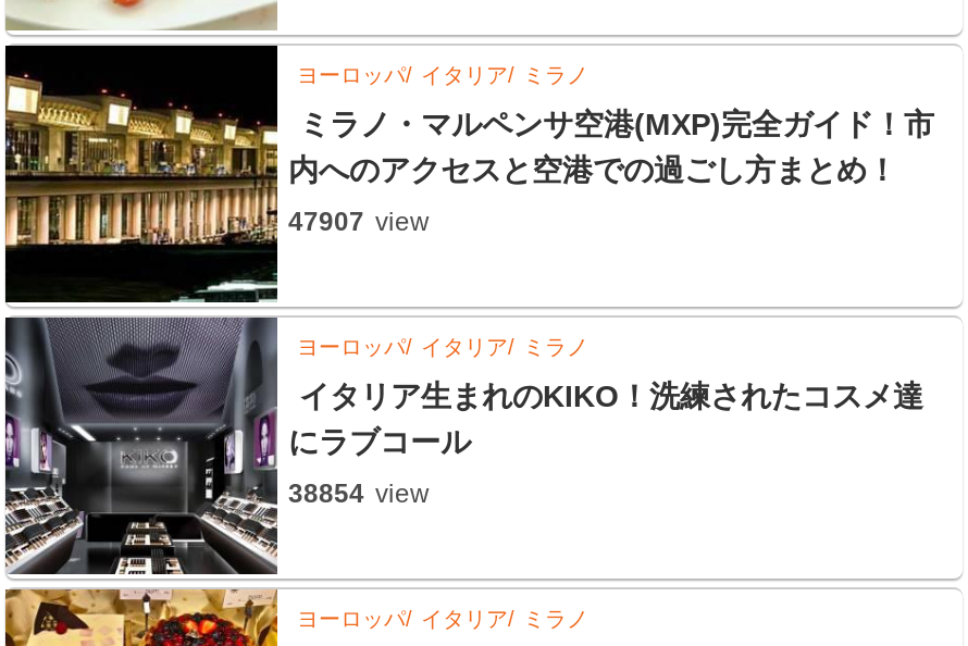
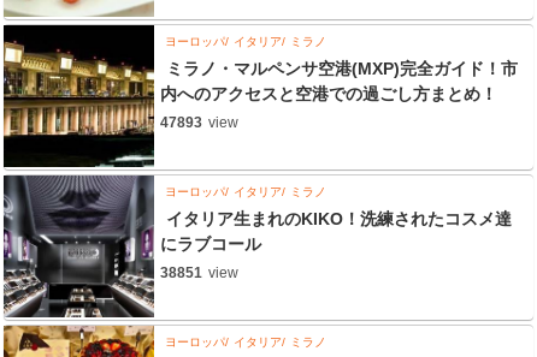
- 47907 view
+ 47893 view

- 38854 view
+ 38851 view
